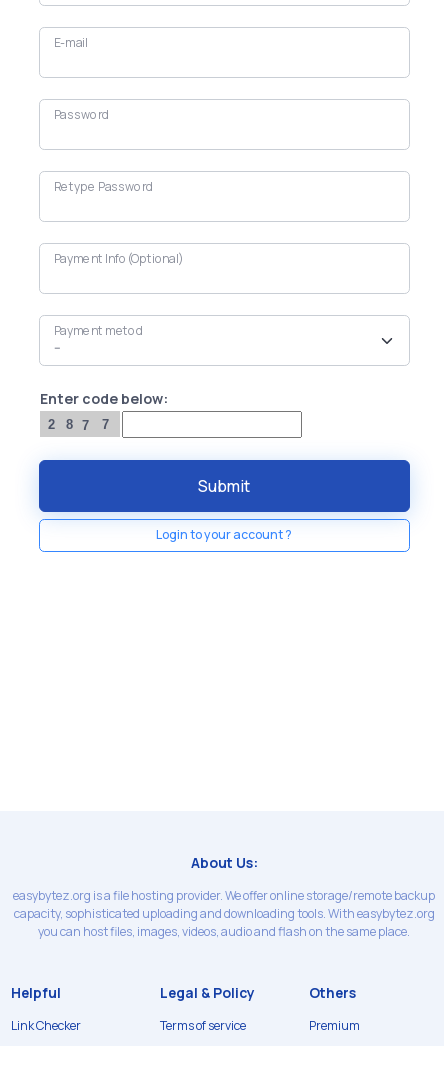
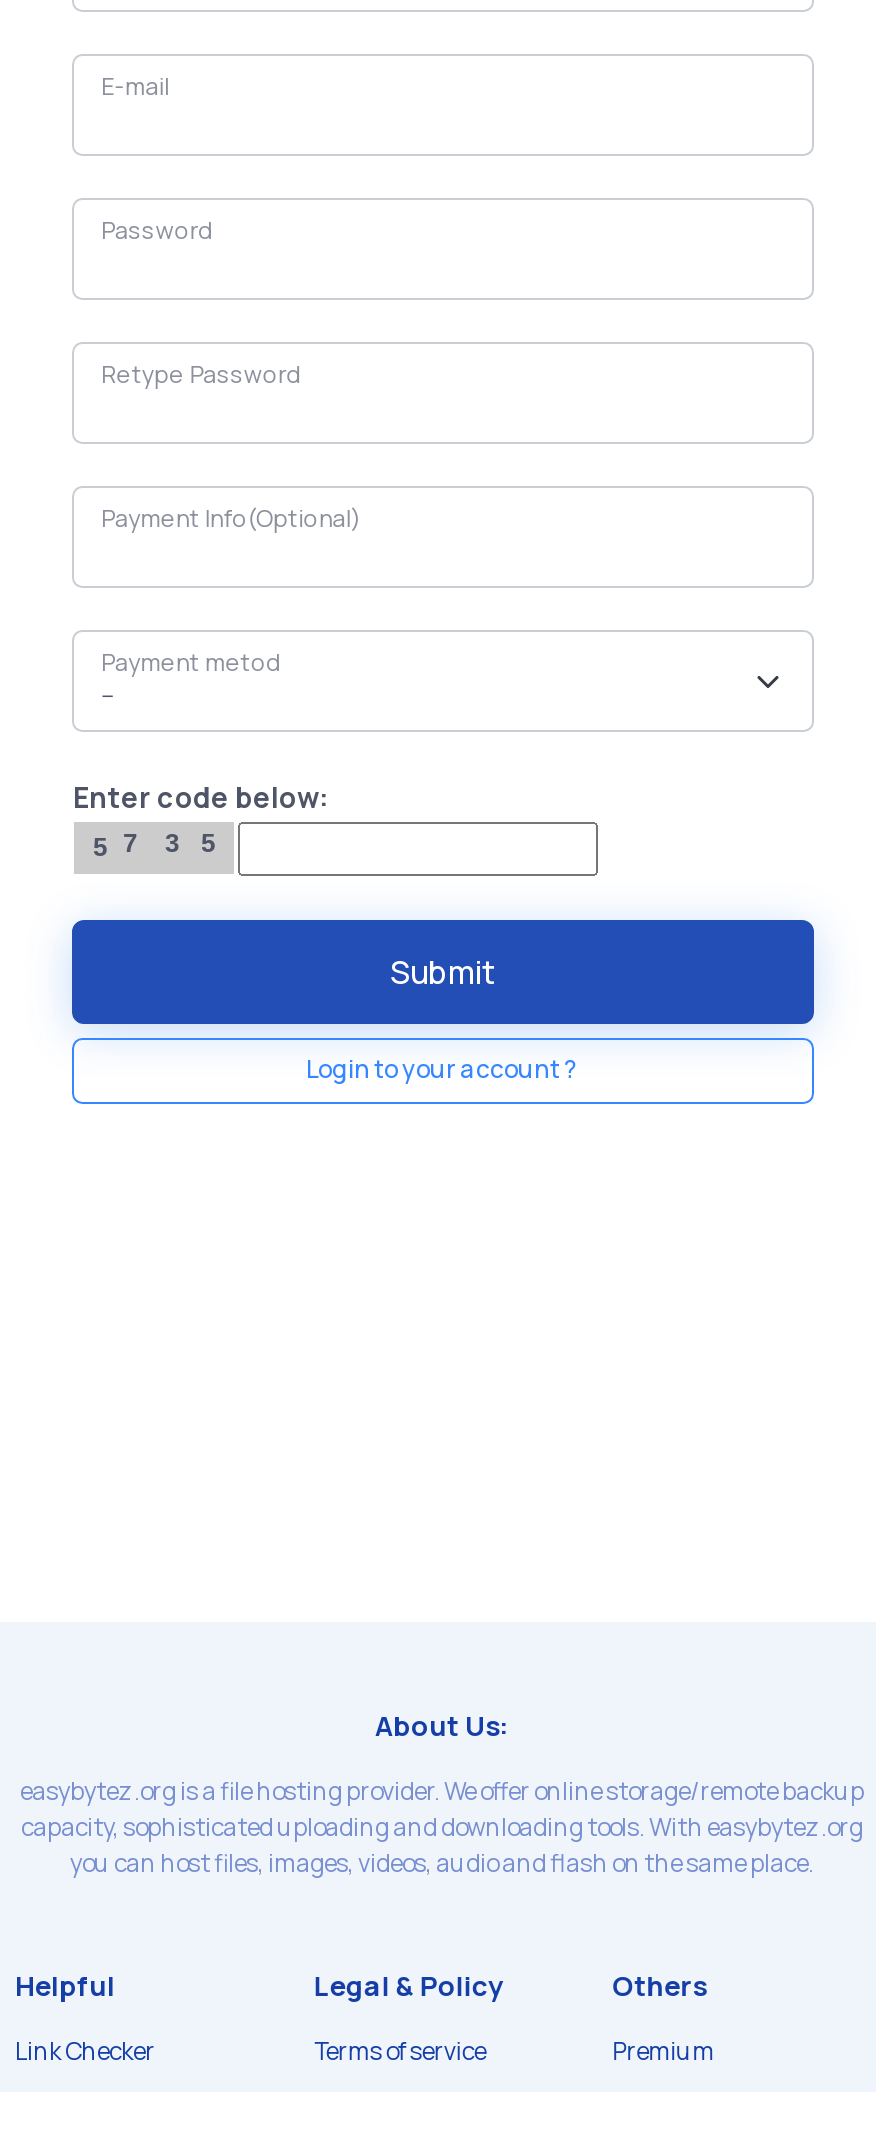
- 8
- 2
- 7
- 7
+ 5 7
+ 3
+ 5
